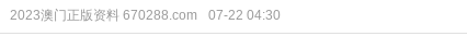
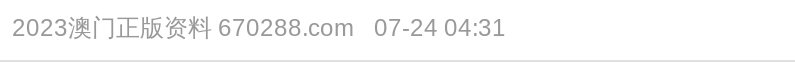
- 2023澳门正版资料 670288.com 07-22 04:30
+ 2023澳门正版资料 670288.com 07-24 04:31
